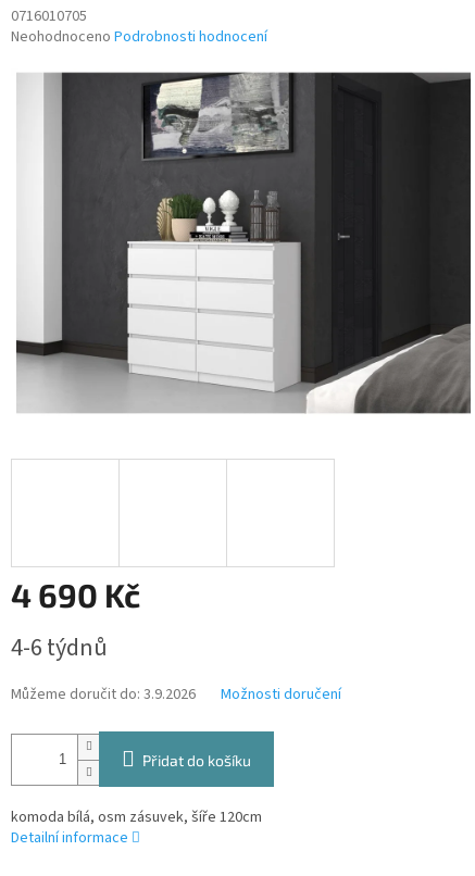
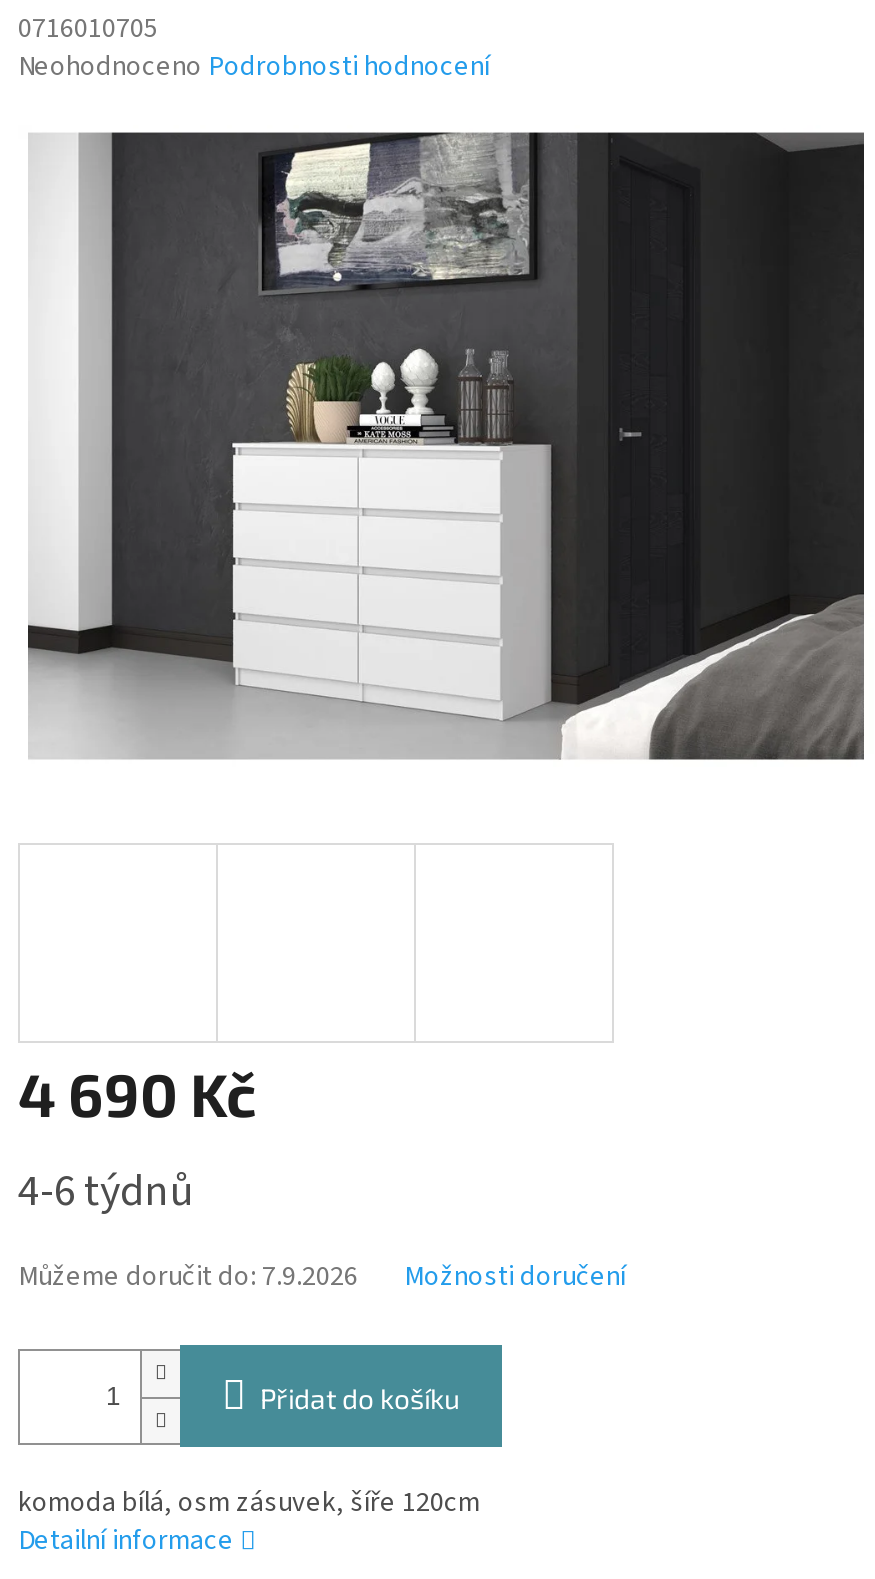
- Můžeme doručit do: 3.9.2026
+ Můžeme doručit do: 7.9.2026
